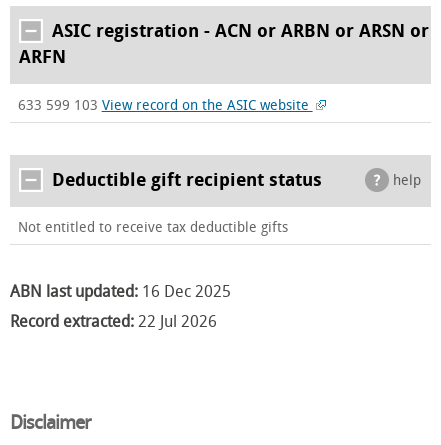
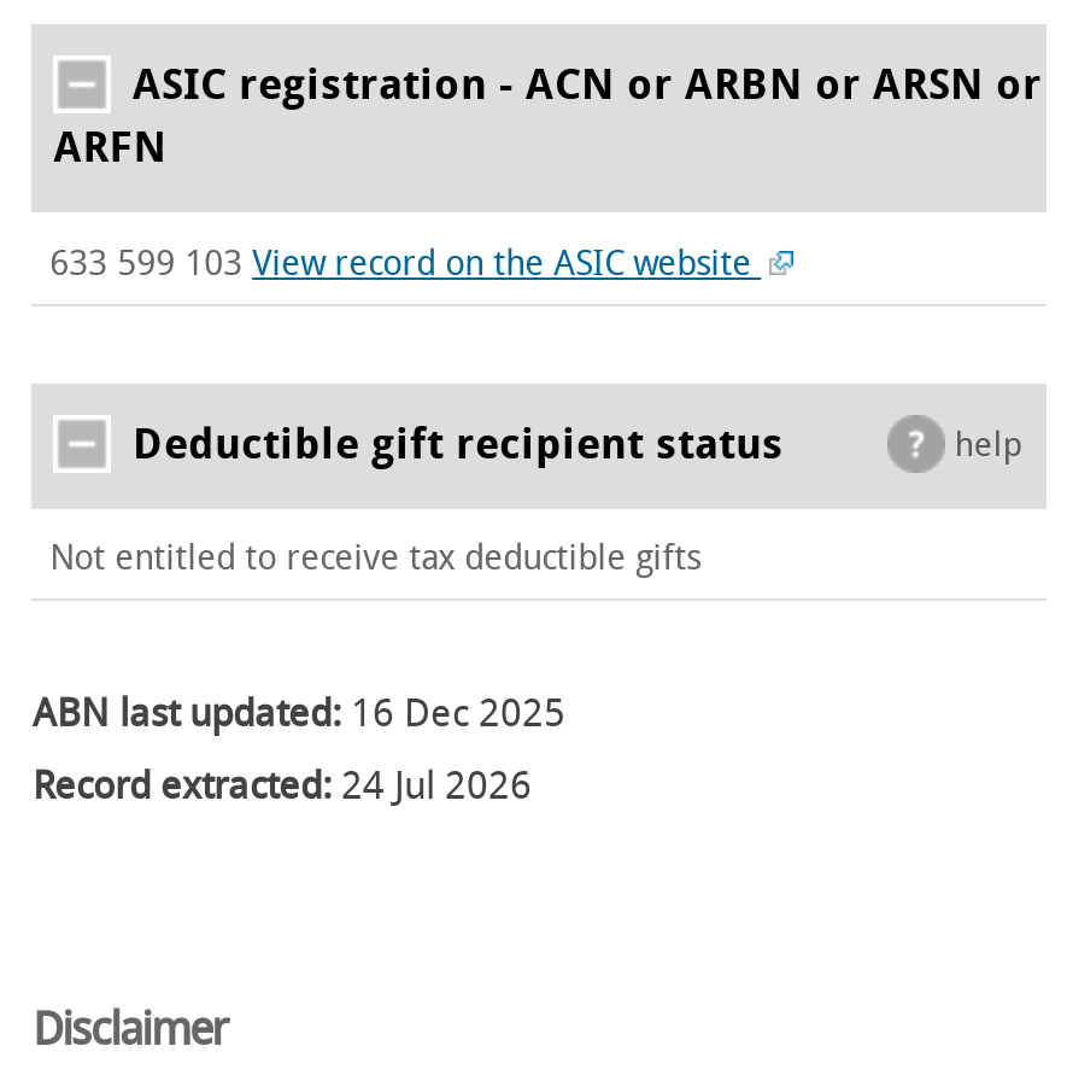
- Record extracted: 22 Jul 2026
+ Record extracted: 24 Jul 2026
